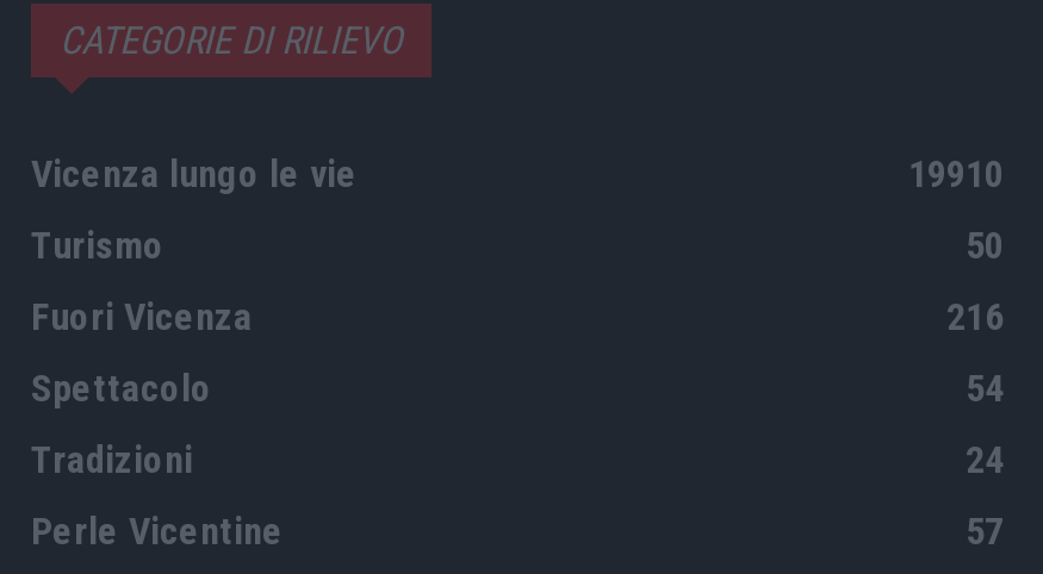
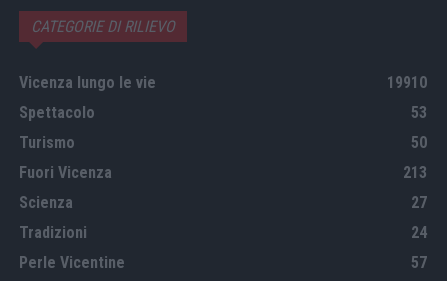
+ Spettacolo
+ 53

- 216
+ 213

- Spettacolo
- 54
+ Scienza
+ 27
